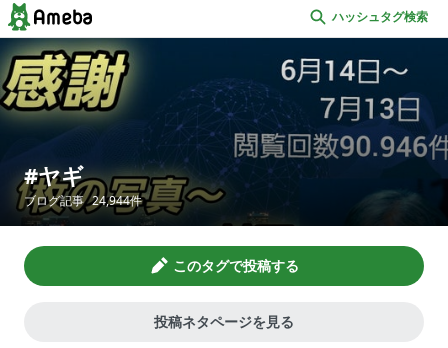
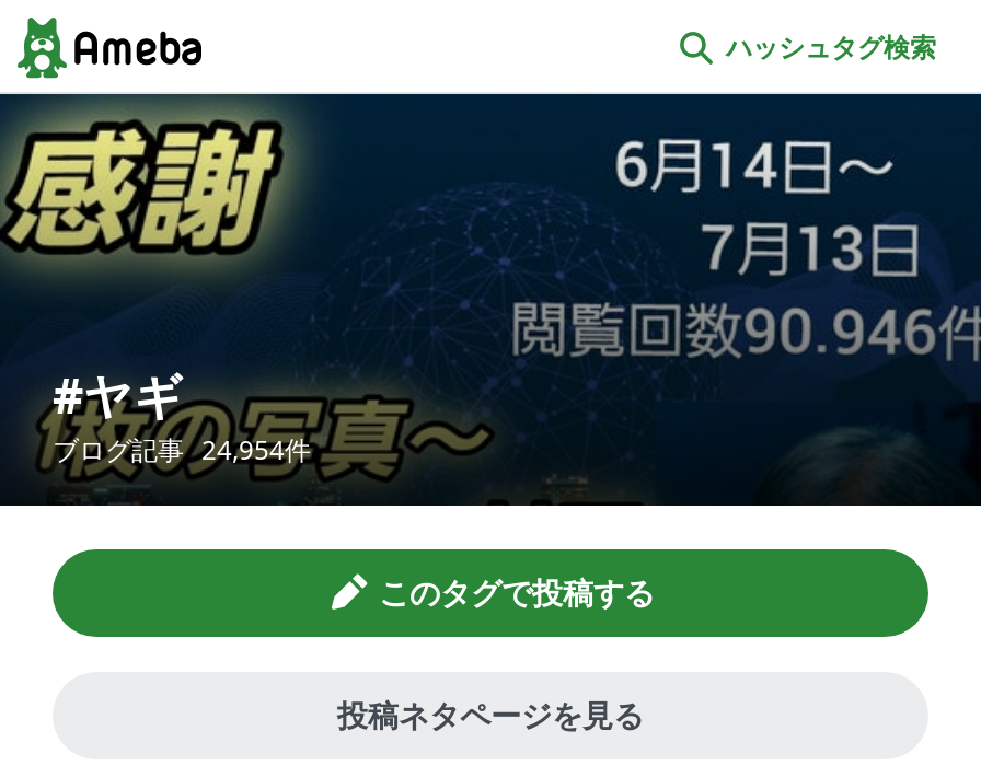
- ブログ記事 24,944件
+ ブログ記事 24,954件
